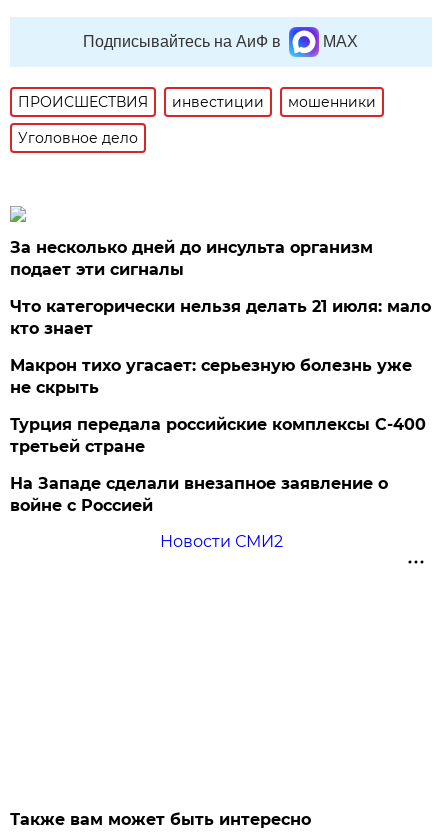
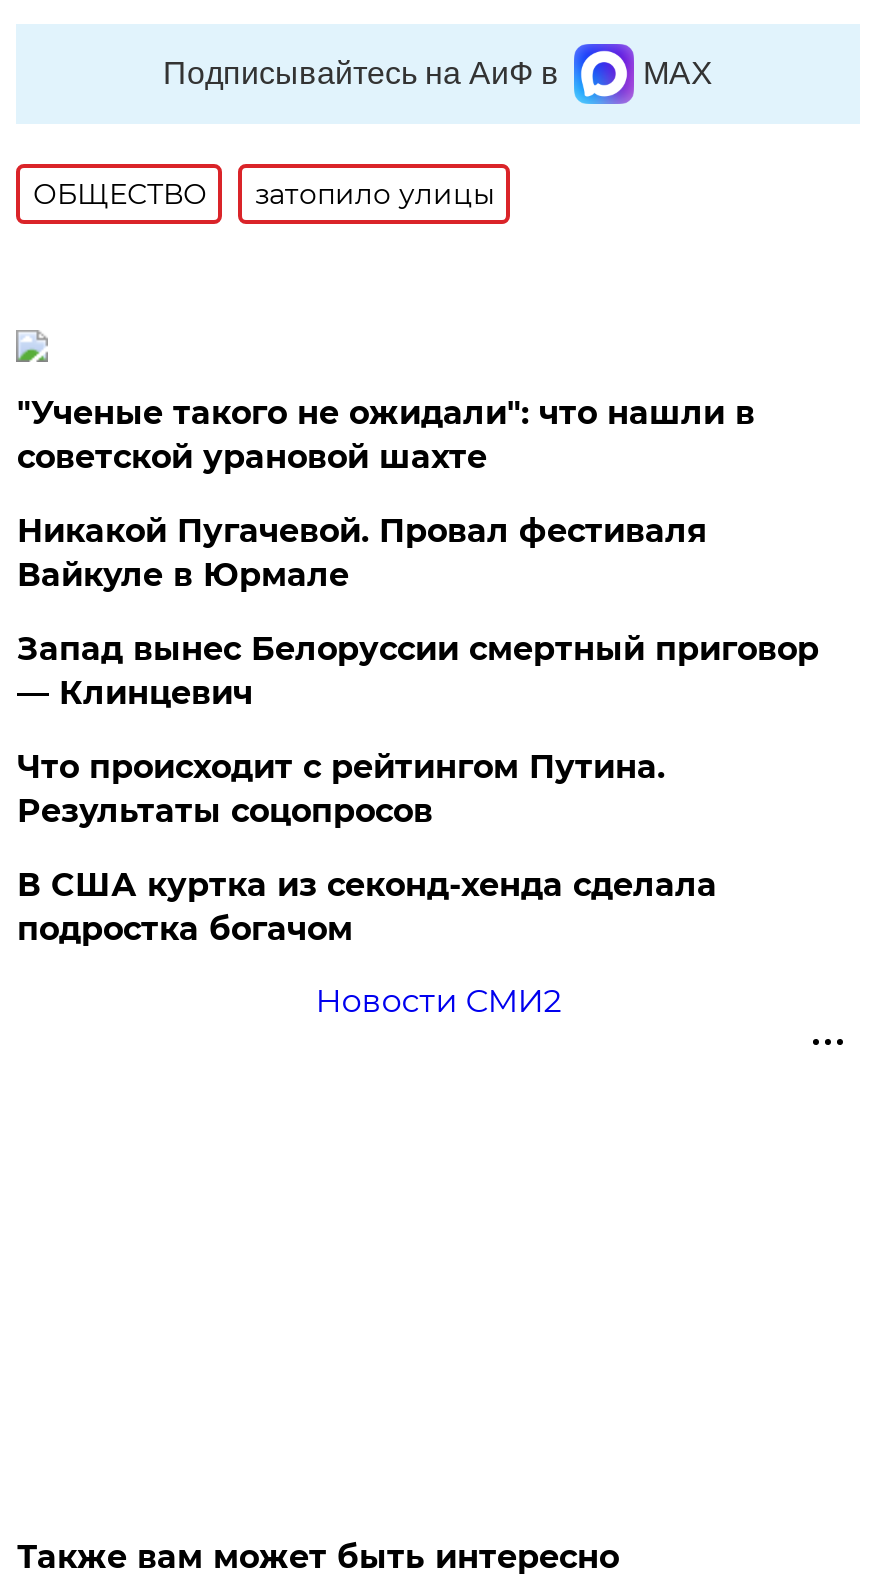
- ПРОИСШЕСТВИЯ
- инвестиции
- мошенники
- Уголовное дело
+ ОБЩЕСТВО
+ затопило улицы

- За несколько дней до инсульта организм
- подает эти сигналы
- Что категорически нельзя делать 21 июля: мало
- кто знает
- Макрон тихо угасает: серьезную болезнь уже
- не скрыть
- Турция передала российские комплексы С-400
- третьей стране
- На Западе сделали внезапное заявление о
- войне с Россией
+ "Ученые такого не ожидали": что нашли в
+ советской урановой шахте
+ Никакой Пугачевой. Провал фестиваля
+ Вайкуле в Юрмале
+ Запад вынес Белоруссии смертный приговор
+ — Клинцевич
+ Что происходит с рейтингом Путина.
+ Результаты соцопросов
+ В США куртка из секонд-хенда сделала
+ подростка богачом
